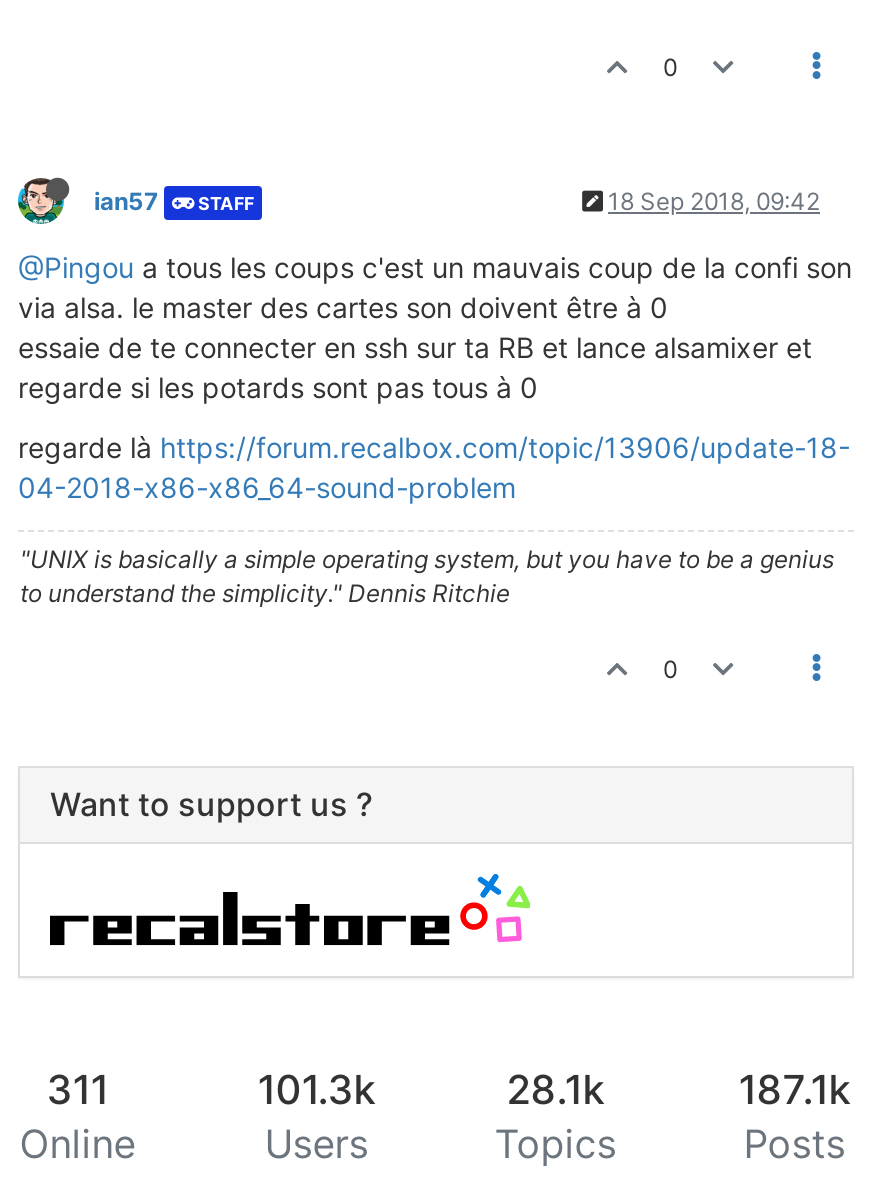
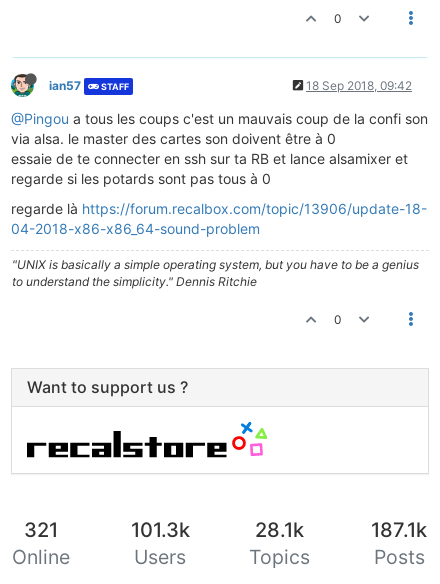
- 311
+ 321
